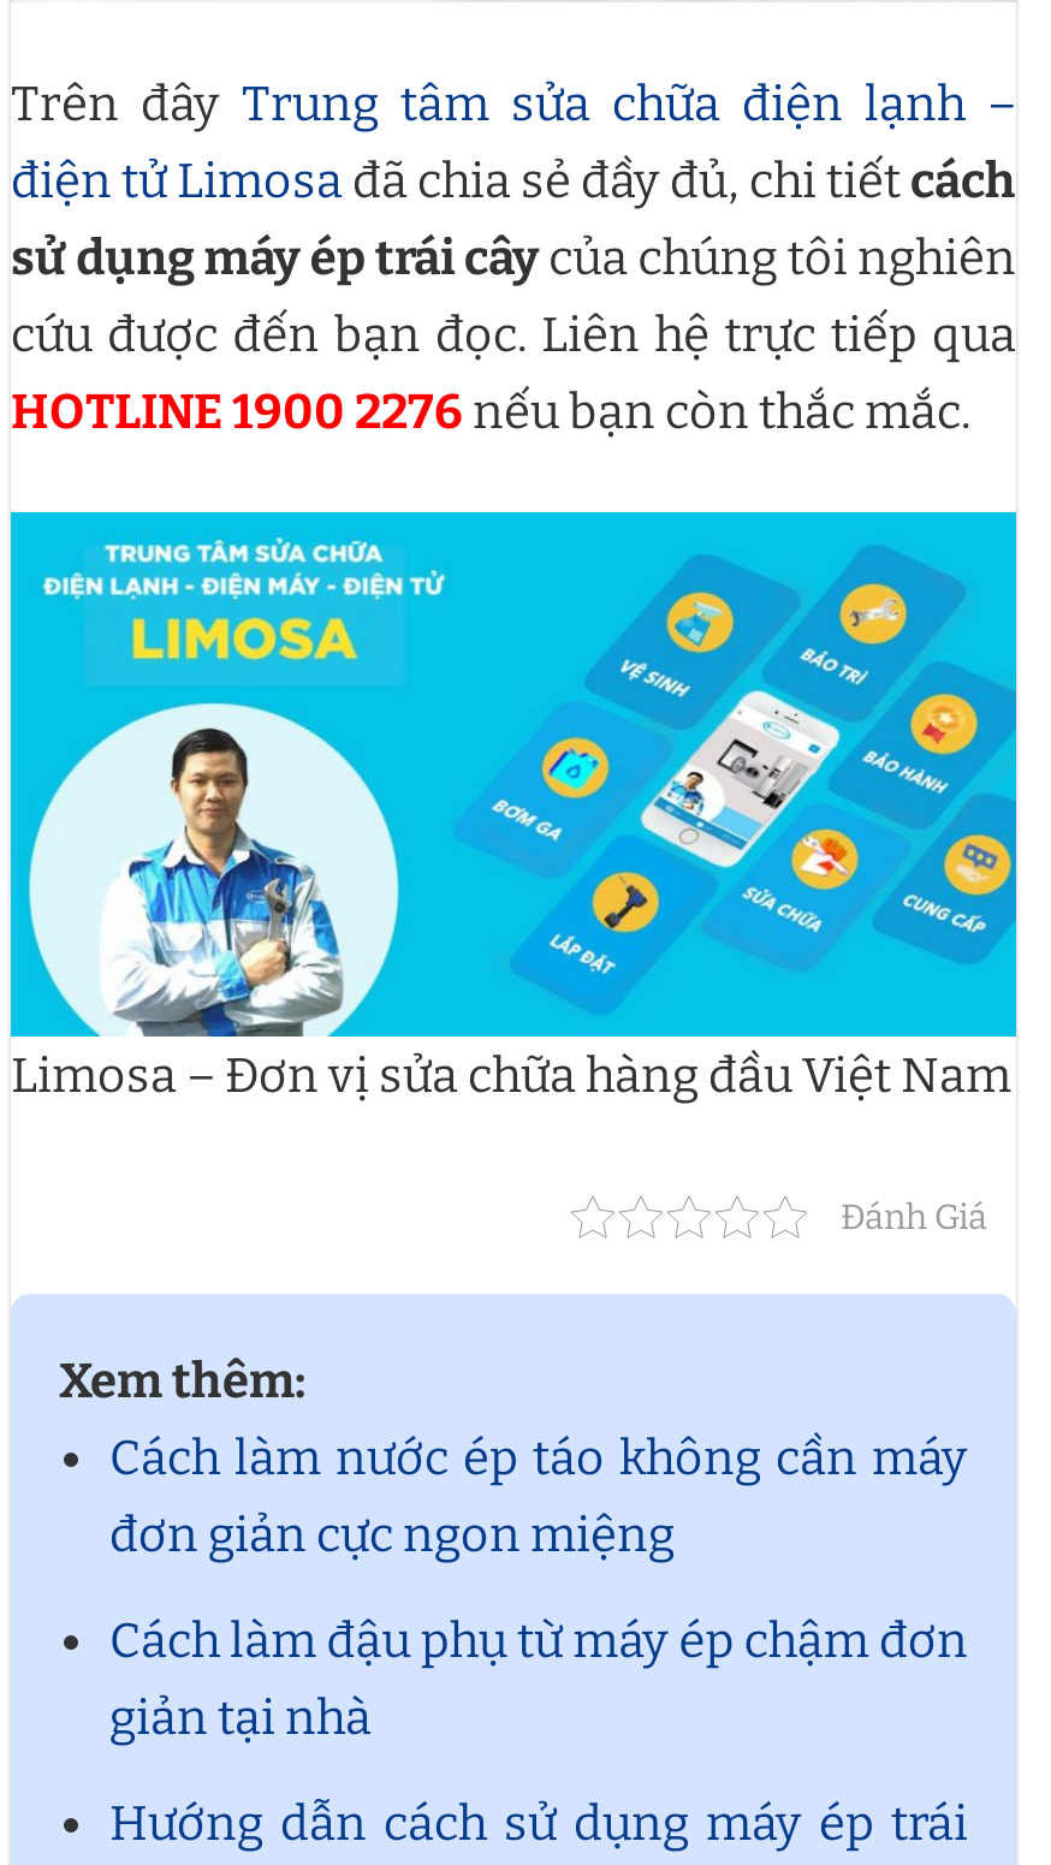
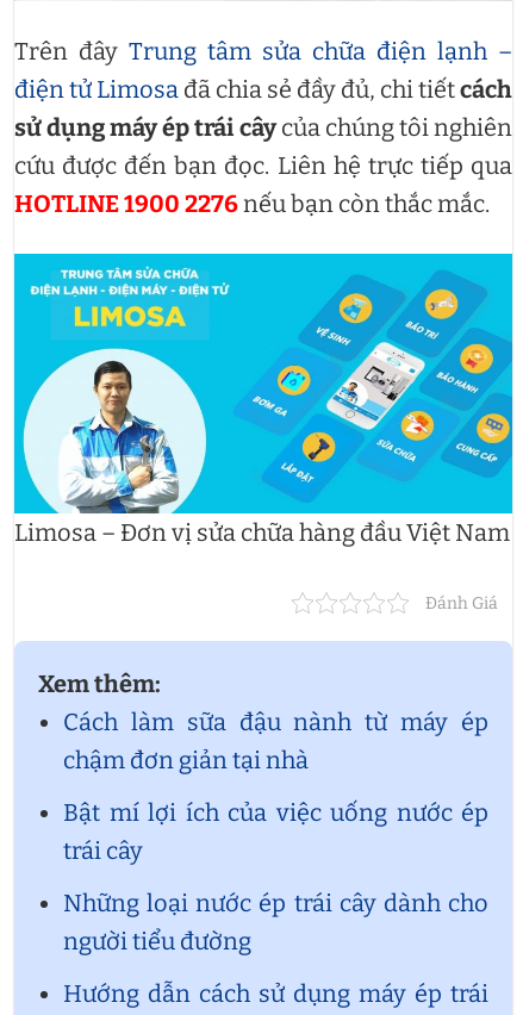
- Cách làm nước ép táo không cần máy
- đơn giản cực ngon miệng
- Cách làm đậu phụ từ máy ép chậm đơn
- giản tại nhà
+ Cách làm sữa đậu nành từ máy ép
+ chậm đơn giản tại nhà
+ Bật mí lợi ích của việc uống nước ép
+ trái cây
+ Những loại nước ép trái cây dành cho
+ người tiểu đường
